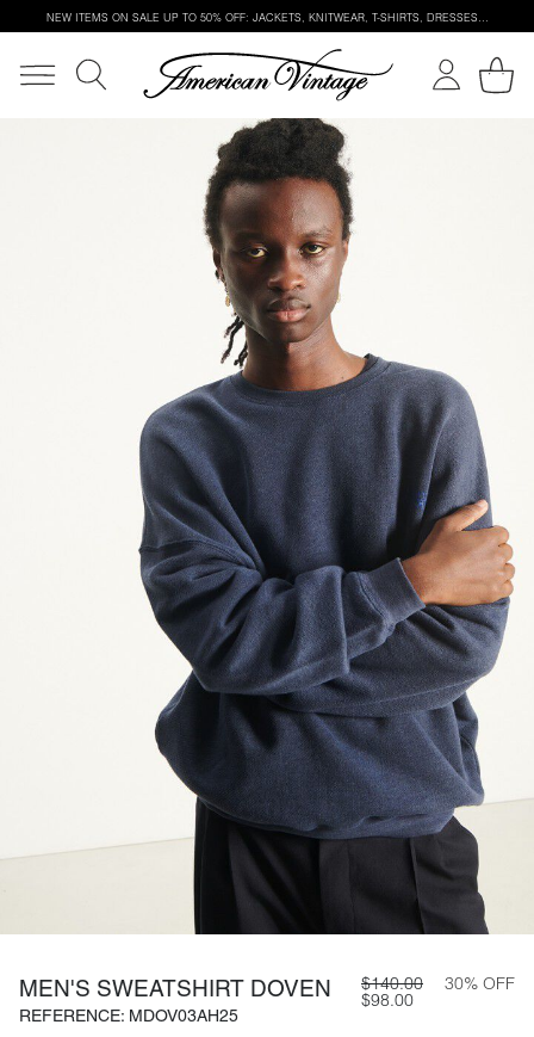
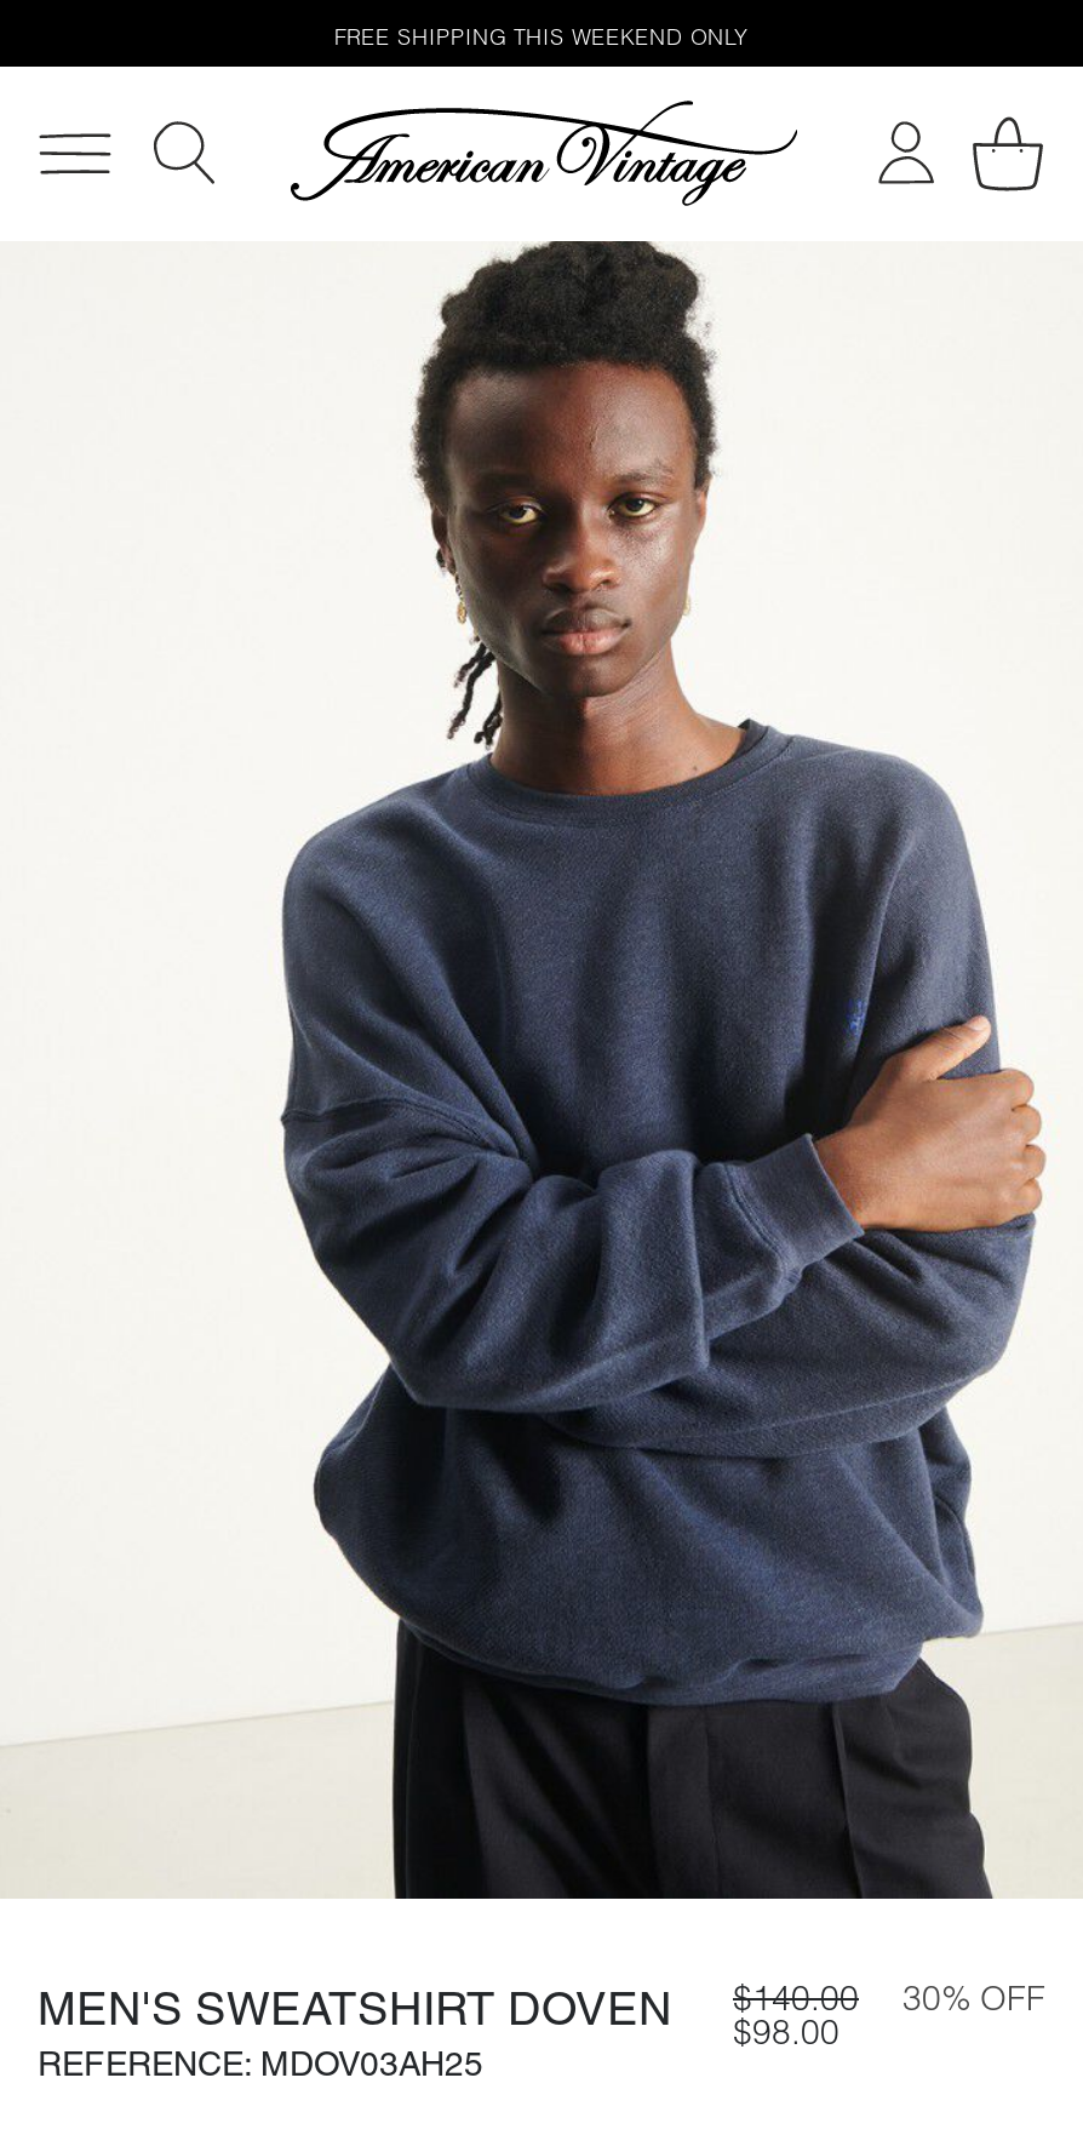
- NEW ITEMS ON SALE UP TO 50% OFF: JACKETS, KNITWEAR, T-SHIRTS, DRESSES…
+ FREE SHIPPING THIS WEEKEND ONLY
